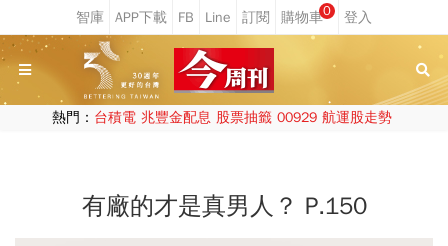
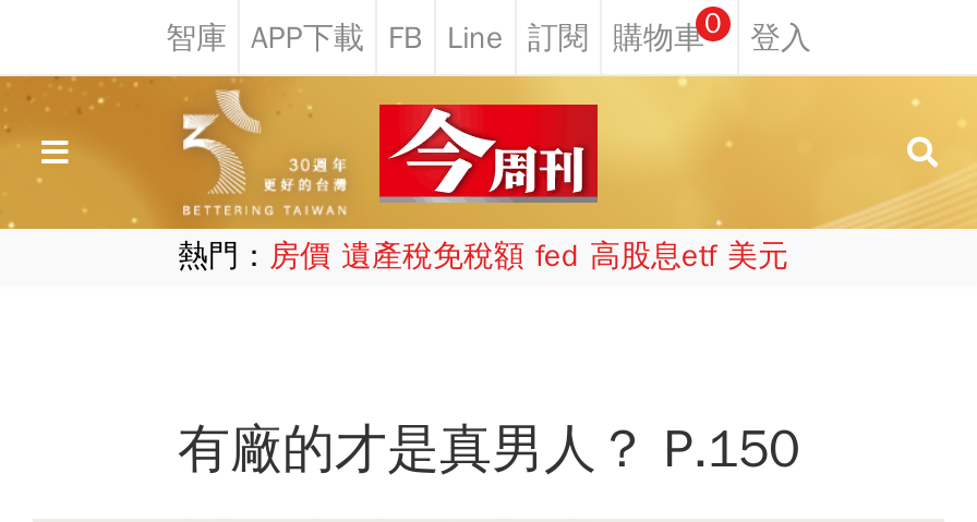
- 熱門：台積電 兆豐金配息 股票抽籤 00929 航運股走勢
+ 熱門：房價 遺產稅免稅額 fed 高股息etf 美元
